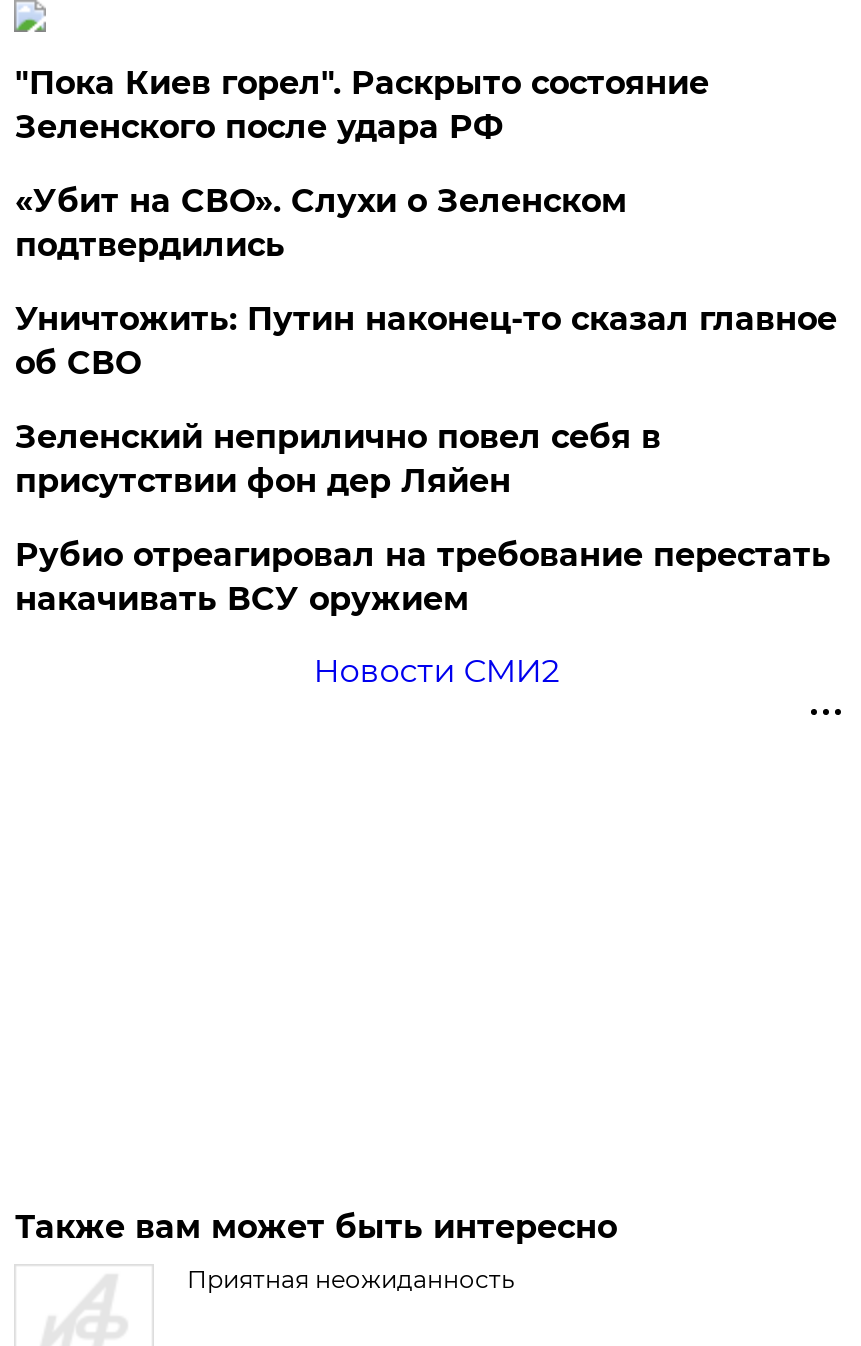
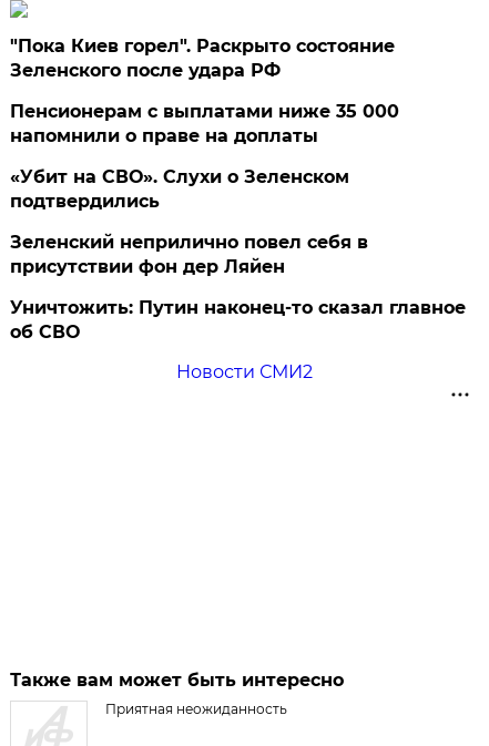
+ Пенсионерам с выплатами ниже 35 000
+ напомнили о праве на доплаты

moved down: «Убит на СВО». Слухи о Зеленском | подтвердились

moved down: Уничтожить: Путин наконец-то сказал главное | об СВО

- Рубио отреагировал на требование перестать
- накачивать ВСУ оружием
